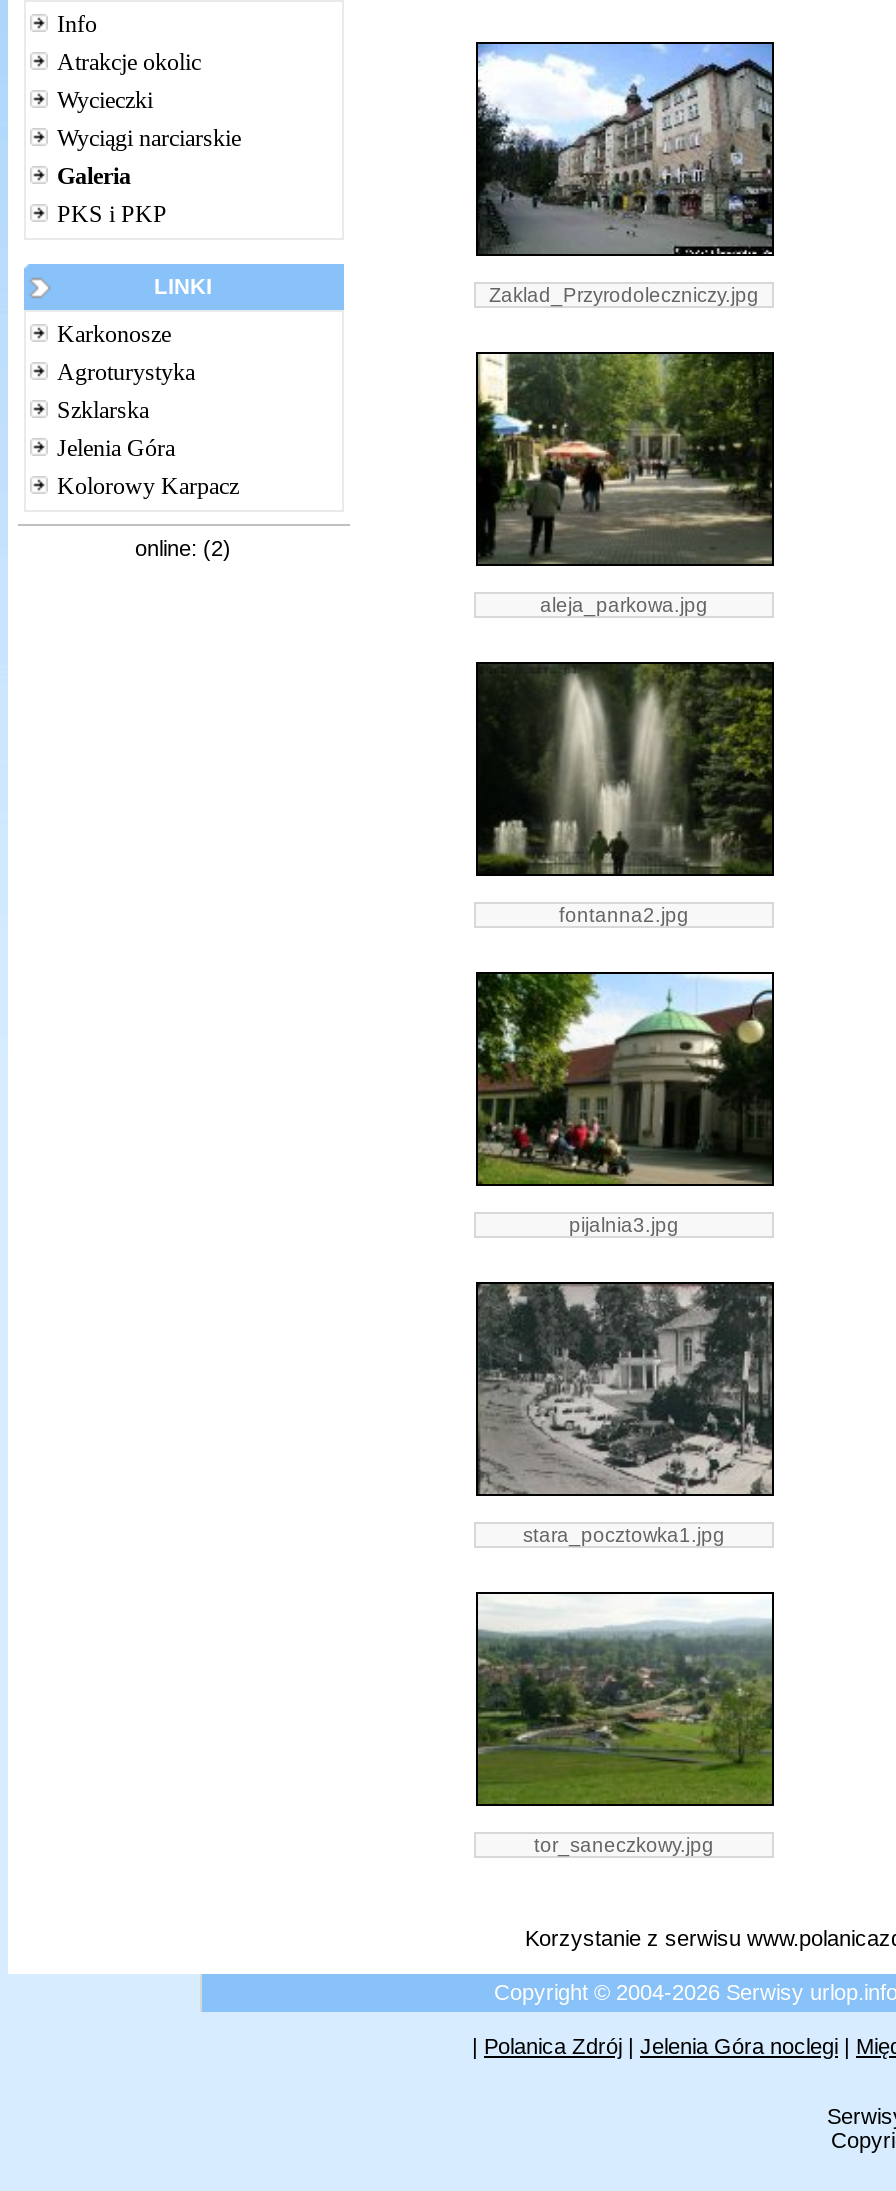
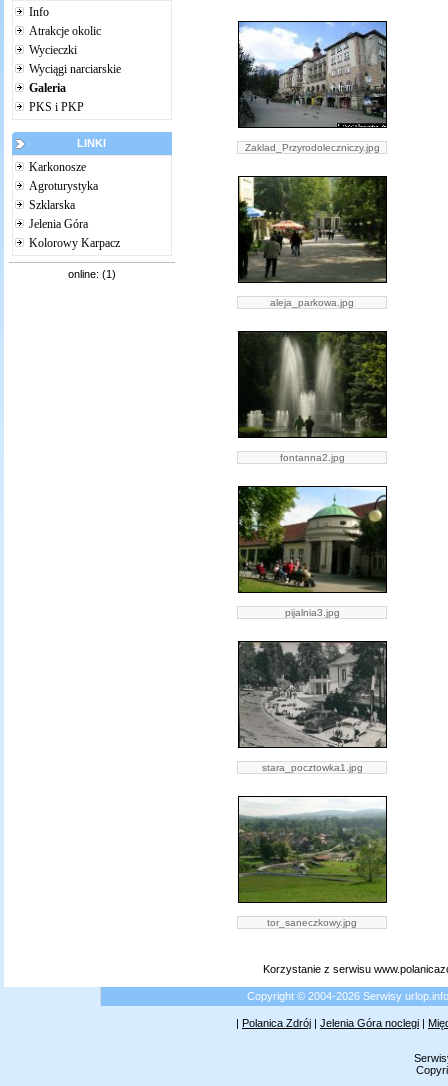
- online: (2)
+ online: (1)
